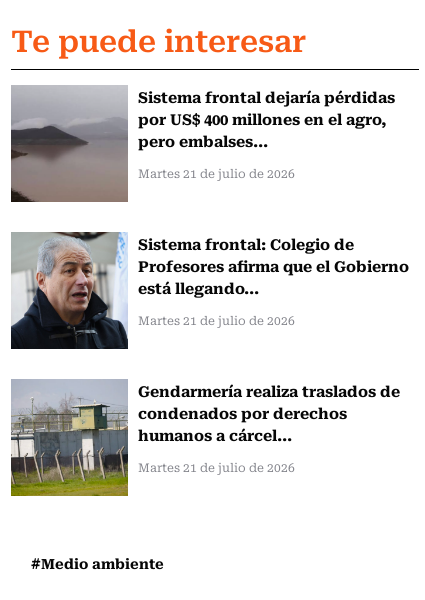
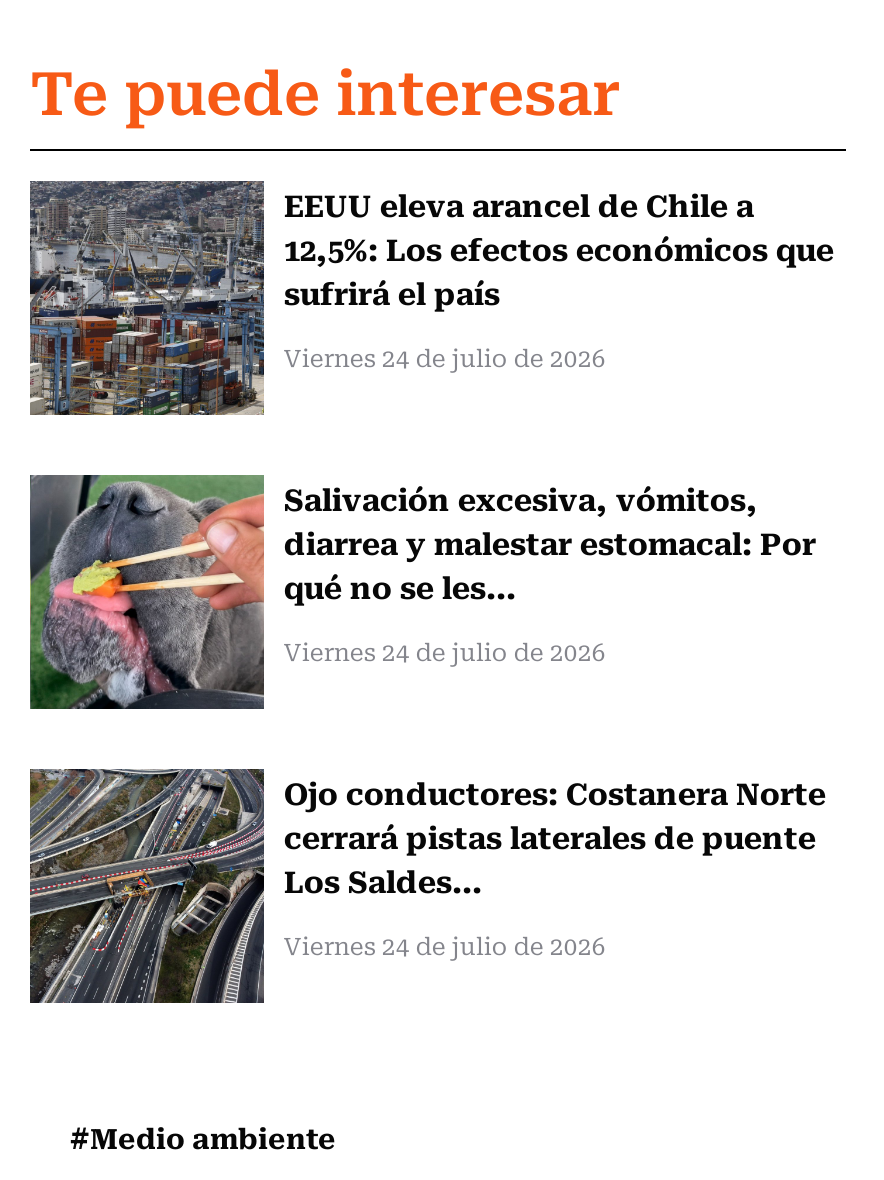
- [image]
- Sistema frontal dejaría pérdidas
- por US$ 400 millones en el agro,
- pero embalses...
+ [image]
+ EEUU eleva arancel de Chile a
+ 12,5%: Los efectos económicos que
+ sufrirá el país

- Martes 21 de julio de 2026
+ Viernes 24 de julio de 2026

- [image]
- Sistema frontal: Colegio de
- Profesores afirma que el Gobierno
- está llegando...
+ [image]
+ Salivación excesiva, vómitos,
+ diarrea y malestar estomacal: Por
+ qué no se les...

- Martes 21 de julio de 2026
+ Viernes 24 de julio de 2026

- [image]
- Gendarmería realiza traslados de
- condenados por derechos
- humanos a cárcel...
+ [image]
+ Ojo conductores: Costanera Norte
+ cerrará pistas laterales de puente
+ Los Saldes...

- Martes 21 de julio de 2026
+ Viernes 24 de julio de 2026
